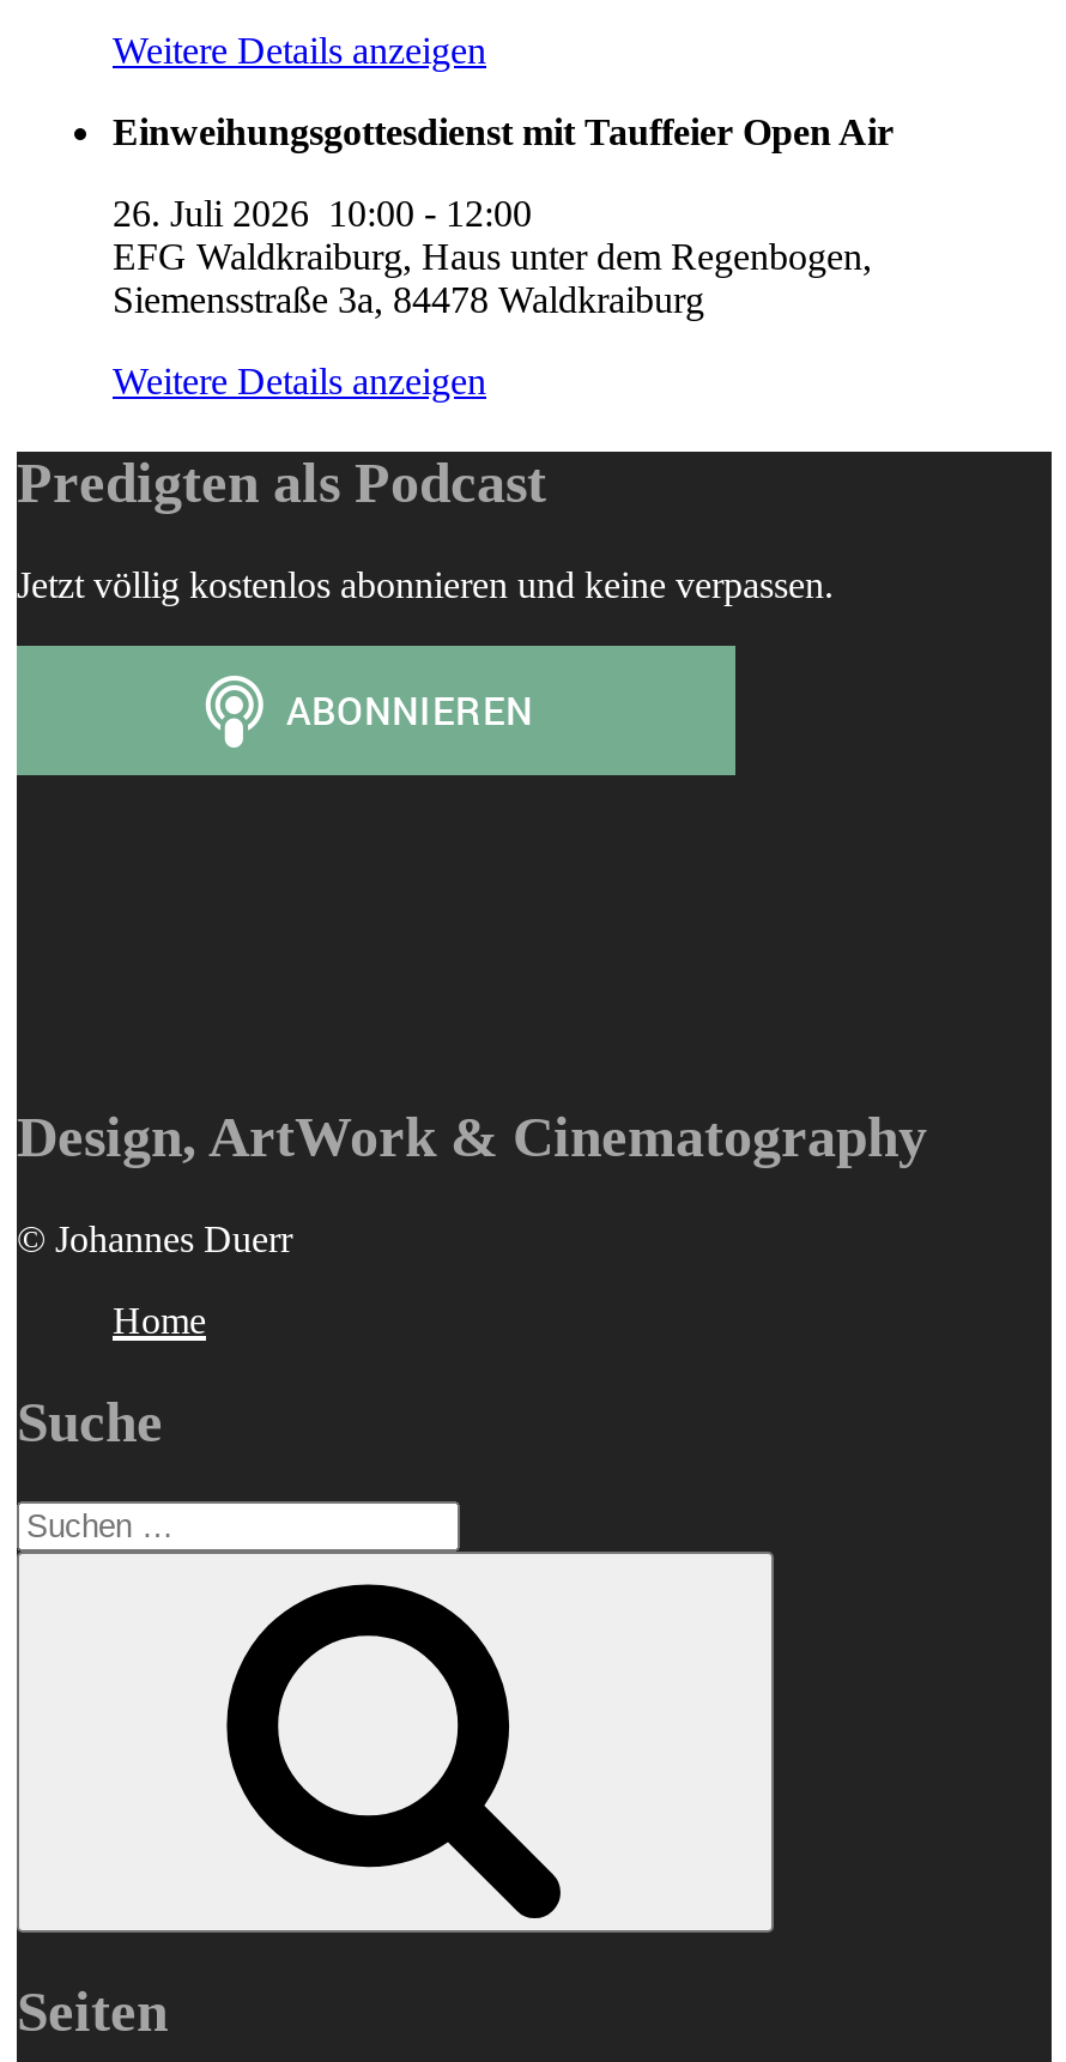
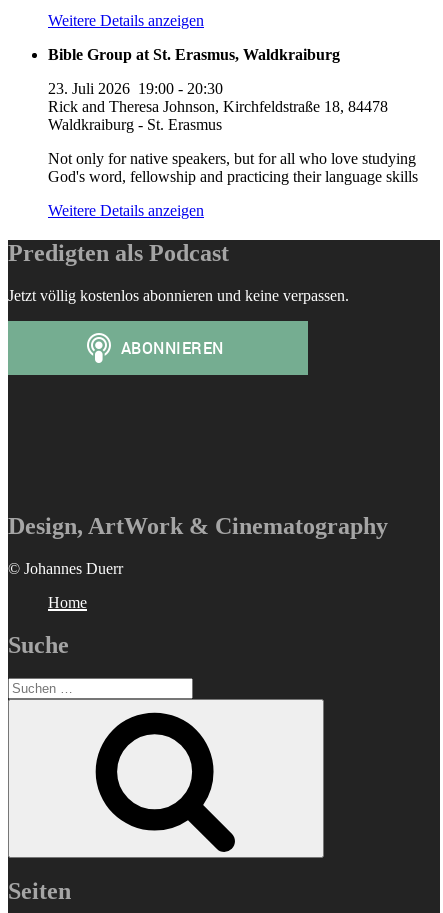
- Einweihungsgottesdienst mit Tauffeier Open Air
- 26. Juli 2026 10:00 - 12:00
- EFG Waldkraiburg, Haus unter dem Regenbogen,
- Siemensstraße 3a, 84478 Waldkraiburg
+ Bible Group at St. Erasmus, Waldkraiburg
+ 23. Juli 2026 19:00 - 20:30
+ Rick and Theresa Johnson, Kirchfeldstraße 18, 84478
+ Waldkraiburg - St. Erasmus
+ Not only for native speakers, but for all who love studying
+ God's word, fellowship and practicing their language skills
